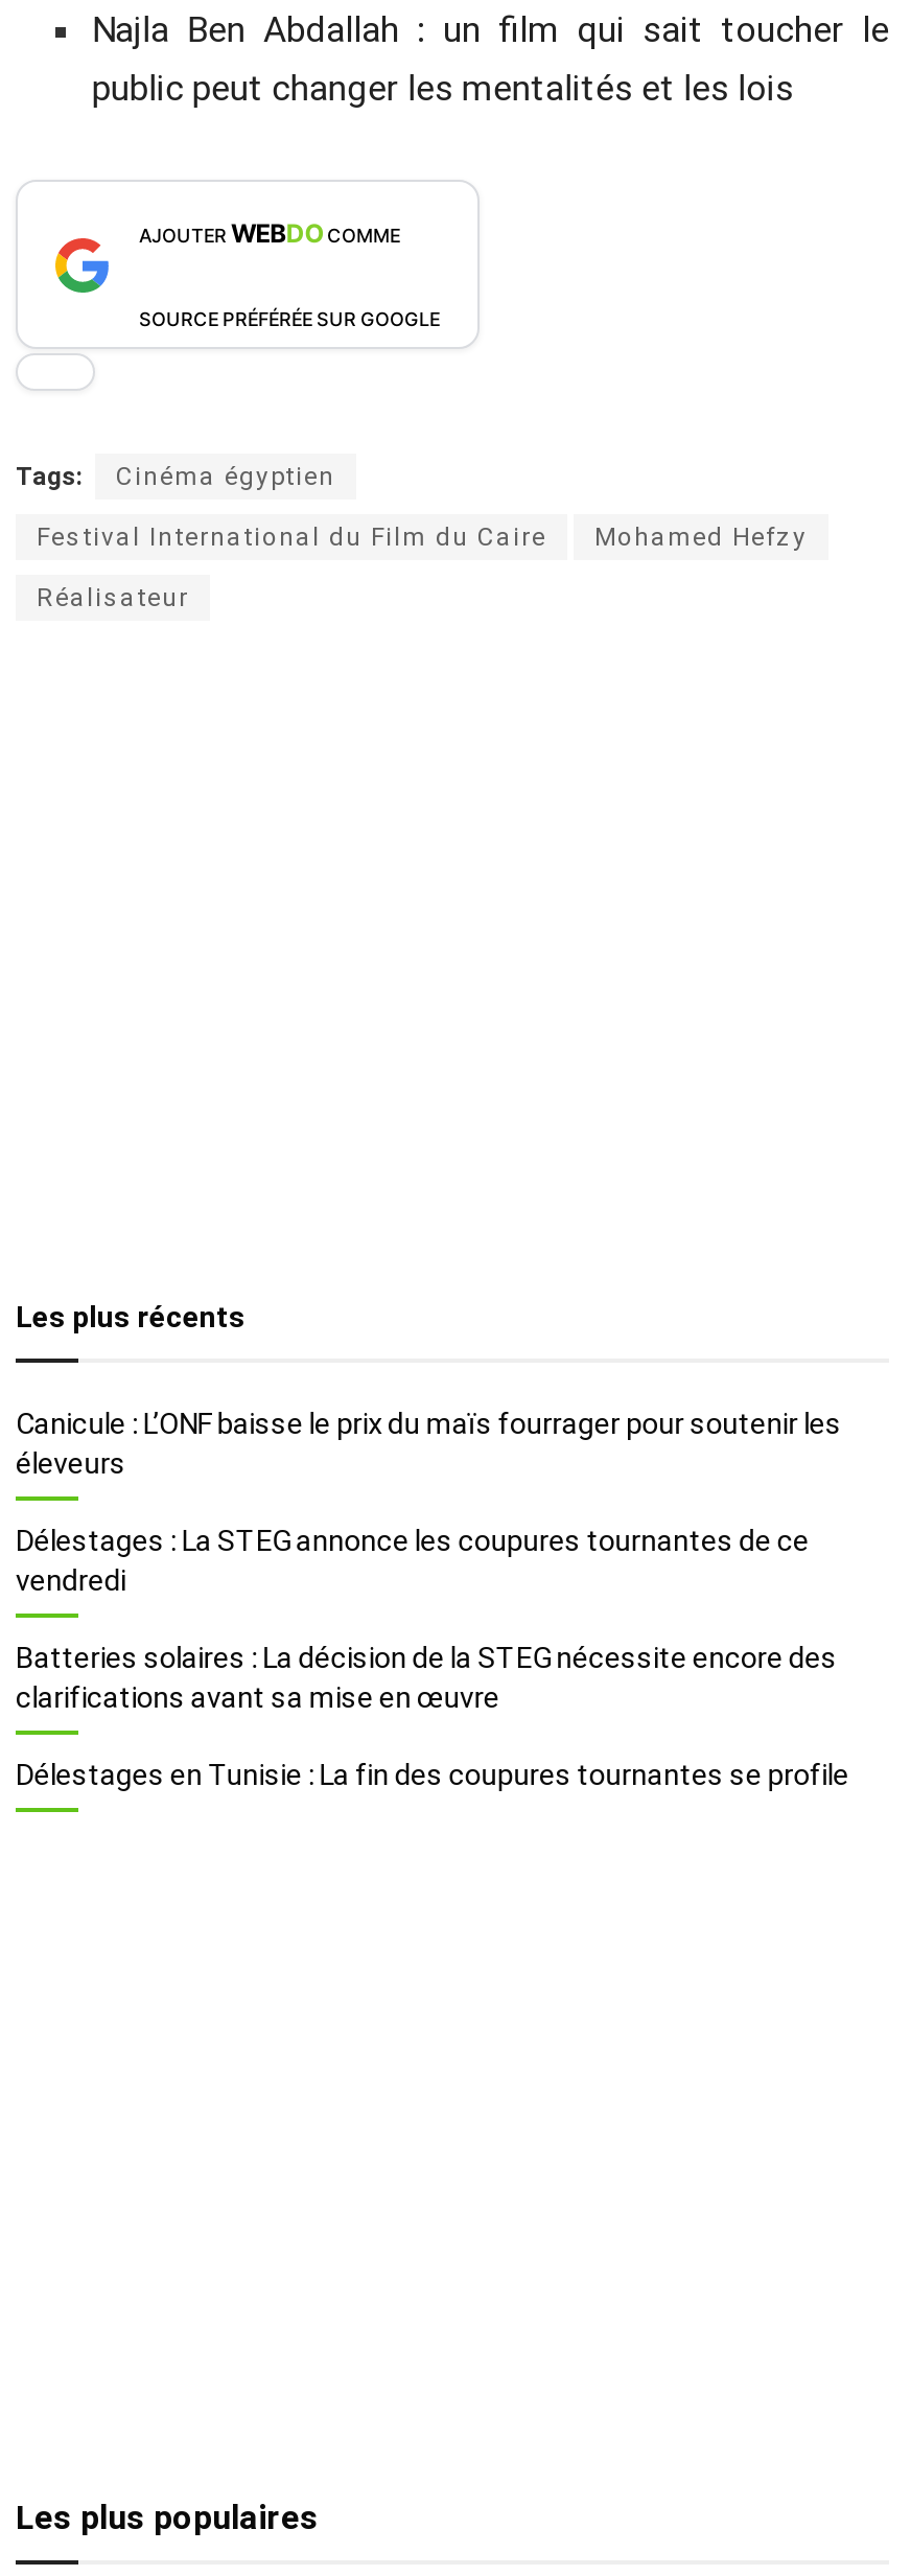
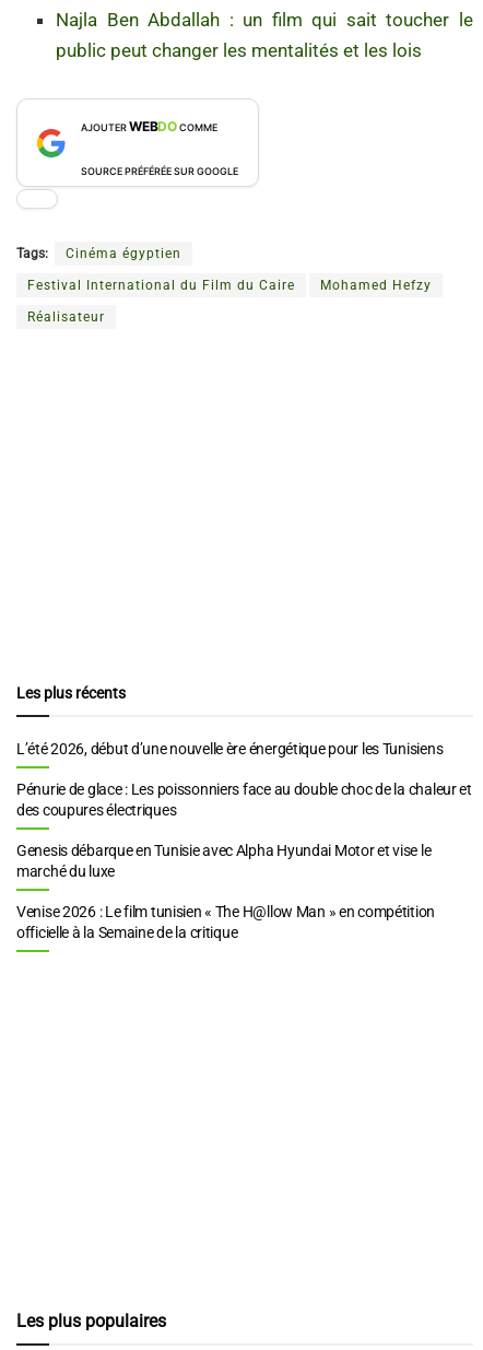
- Canicule : L’ONF baisse le prix du maïs fourrager pour soutenir les
- éleveurs
+ L’été 2026, début d’une nouvelle ère énergétique pour les Tunisiens

- Délestages : La STEG annonce les coupures tournantes de ce
- vendredi
+ Pénurie de glace : Les poissonniers face au double choc de la chaleur et
+ des coupures électriques

- Batteries solaires : La décision de la STEG nécessite encore des
- clarifications avant sa mise en œuvre
+ Genesis débarque en Tunisie avec Alpha Hyundai Motor et vise le
+ marché du luxe

- Délestages en Tunisie : La fin des coupures tournantes se profile
+ Venise 2026 : Le film tunisien « The H@llow Man » en compétition
+ officielle à la Semaine de la critique
